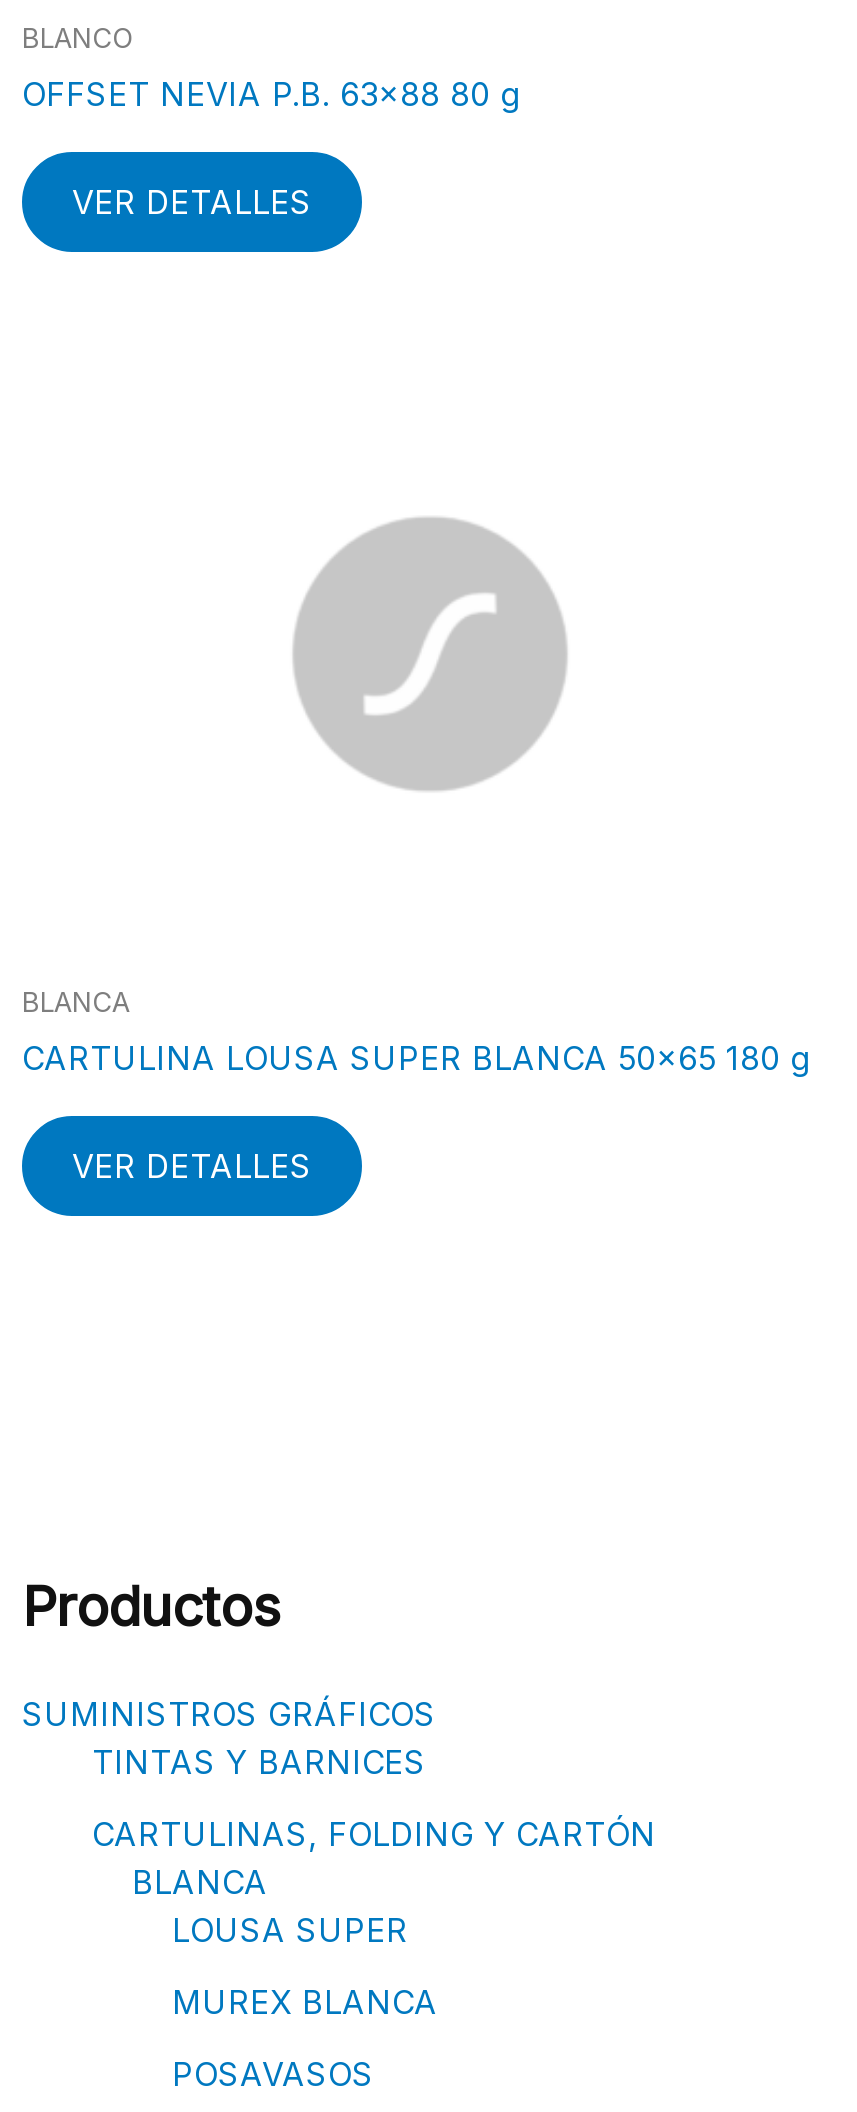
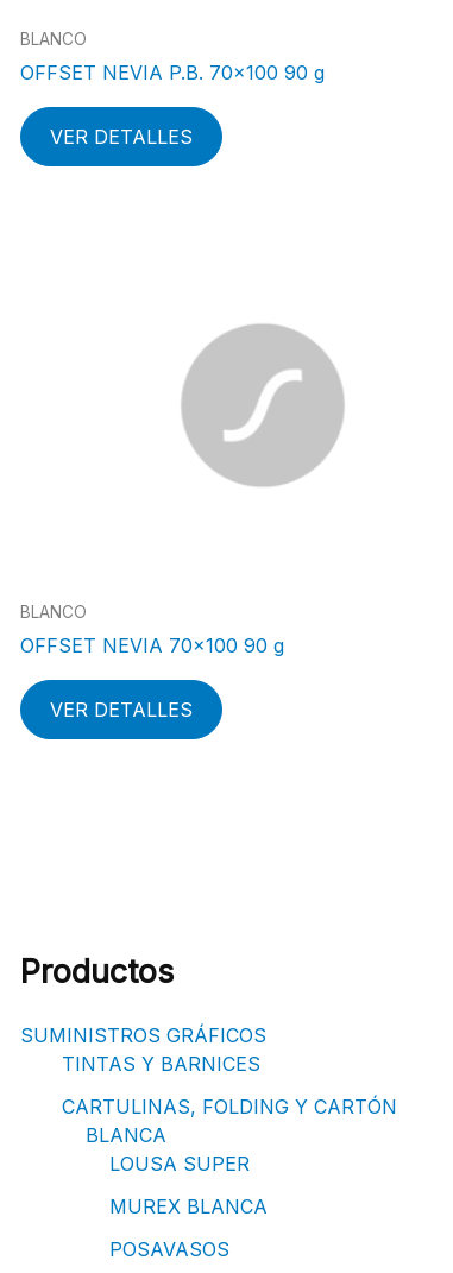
- OFFSET NEVIA P.B. 63×88 80 g
+ OFFSET NEVIA P.B. 70×100 90 g

- BLANCA
+ BLANCO

- CARTULINA LOUSA SUPER BLANCA 50×65 180 g
+ OFFSET NEVIA 70×100 90 g
